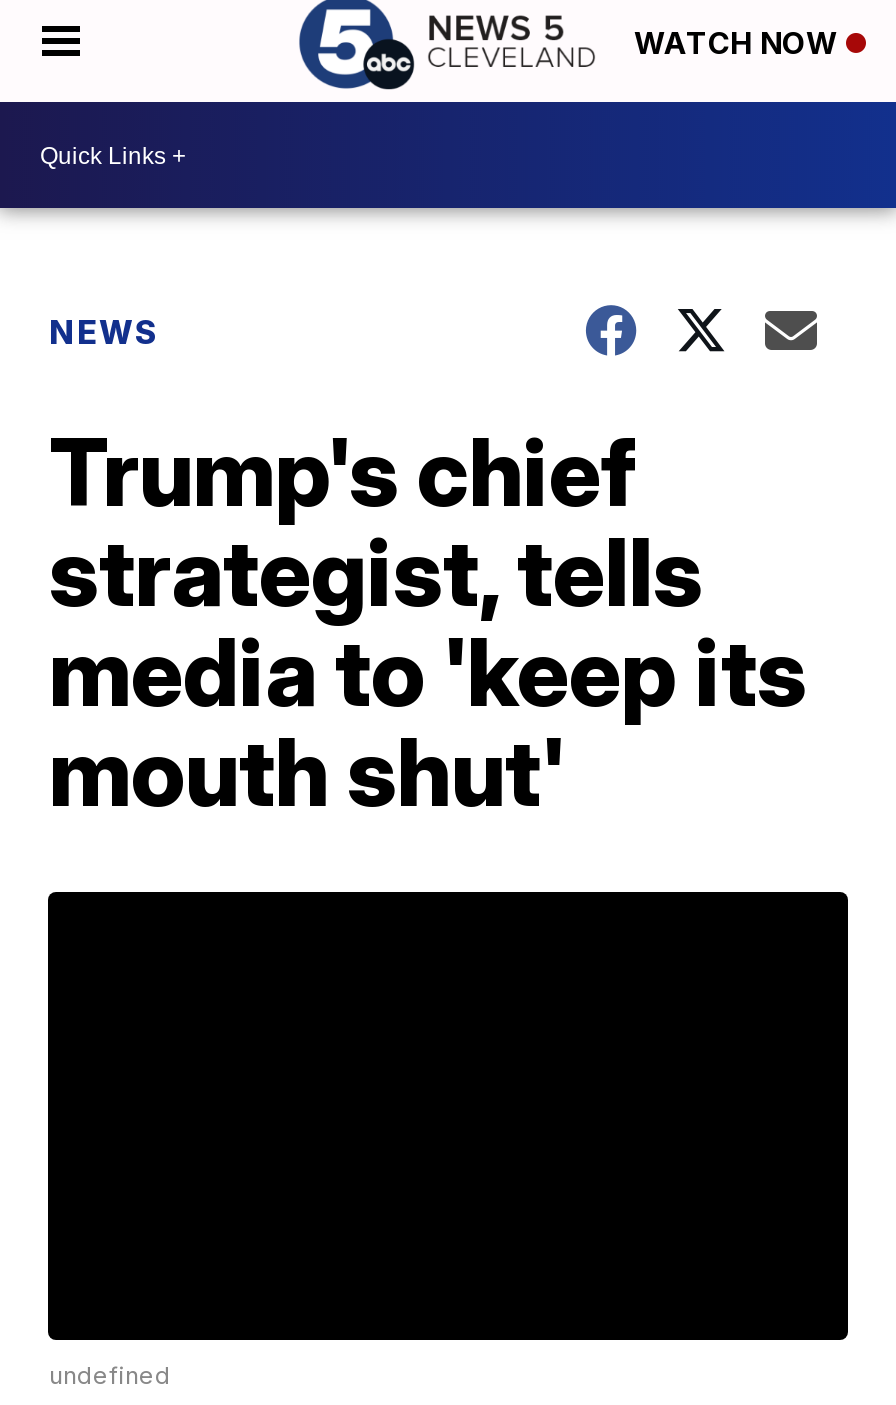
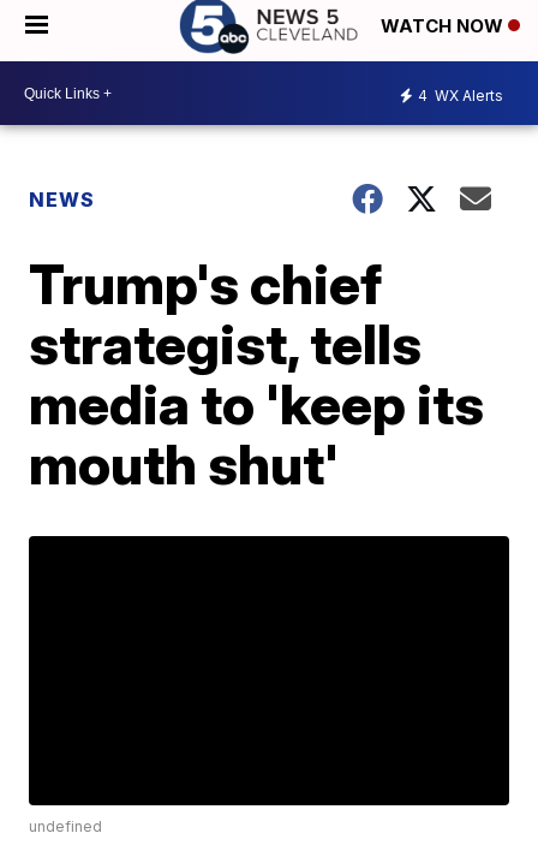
+ 4 WX Alerts
